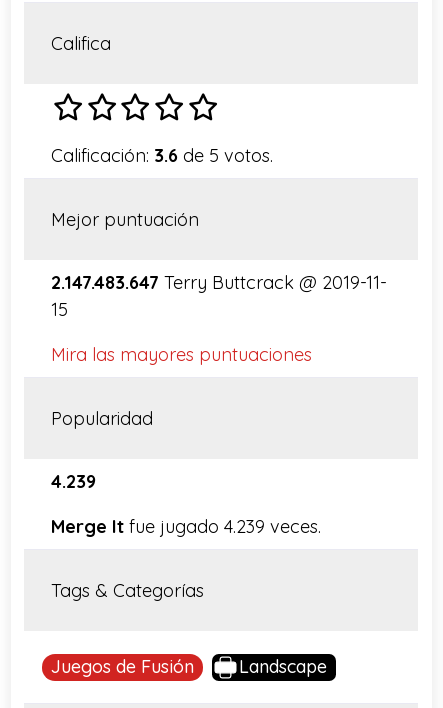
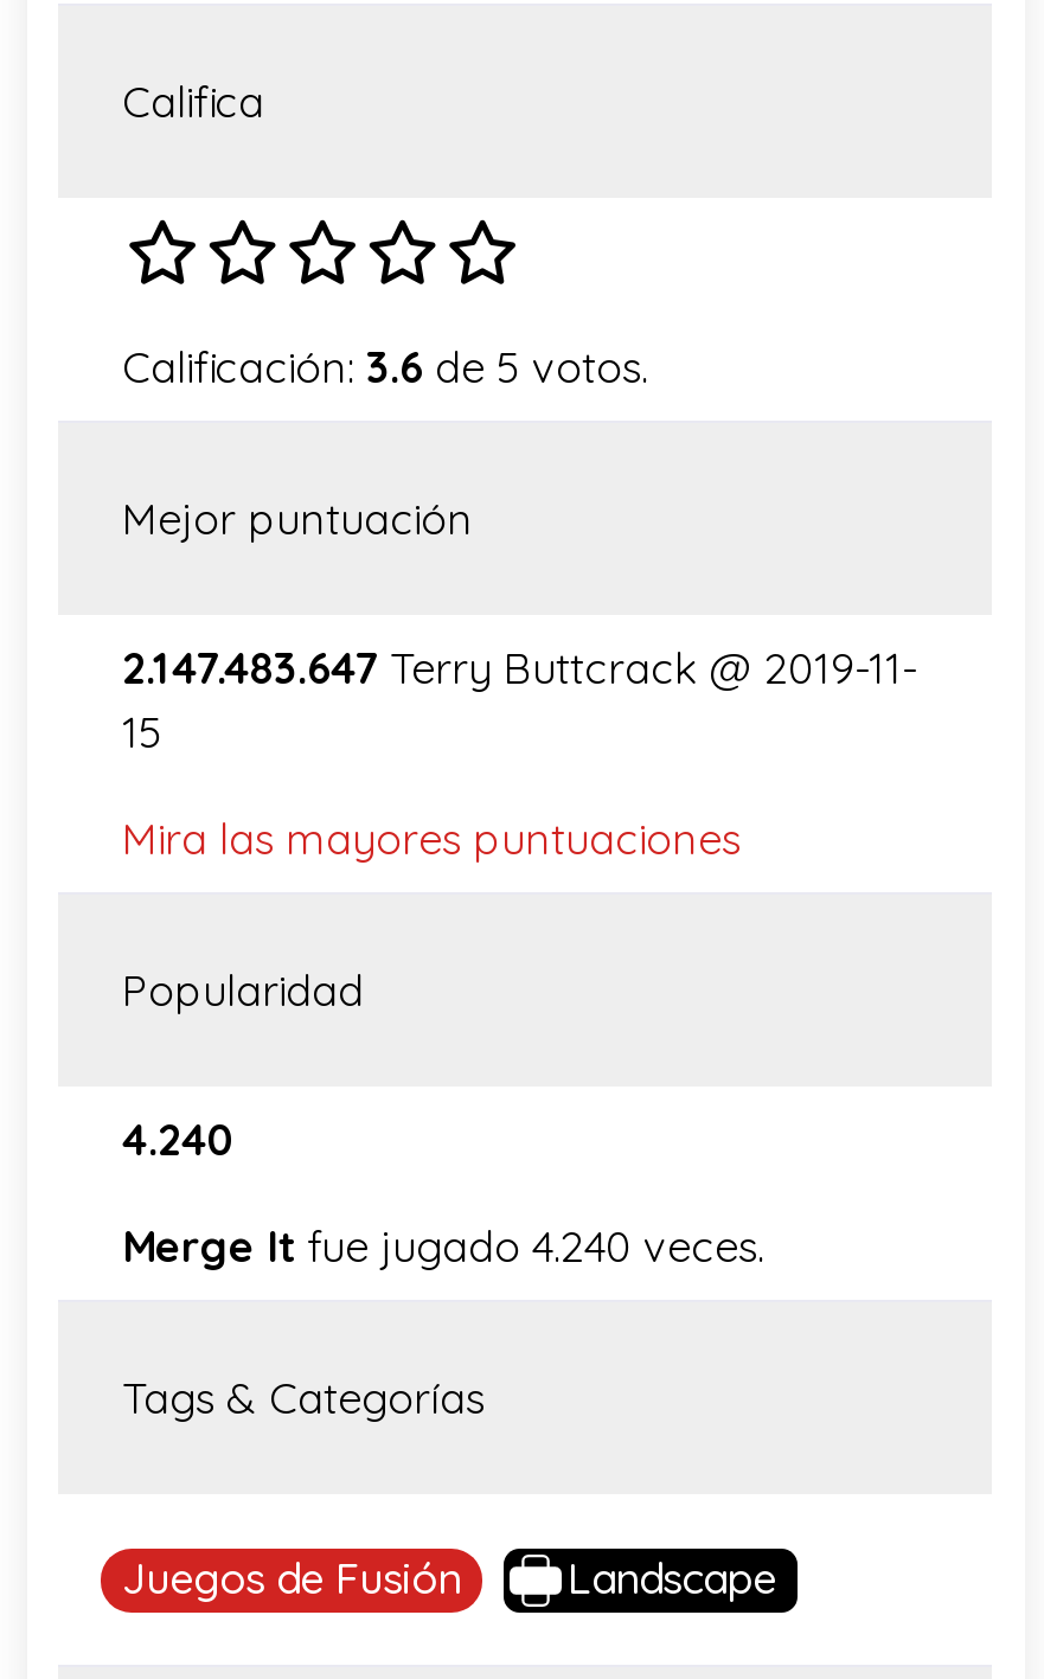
- 4.239
+ 4.240

- Merge It fue jugado 4.239 veces.
+ Merge It fue jugado 4.240 veces.
